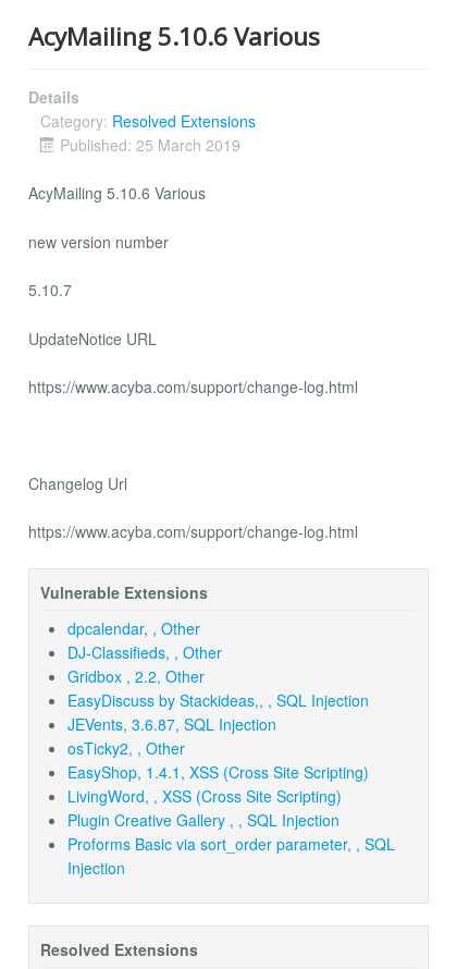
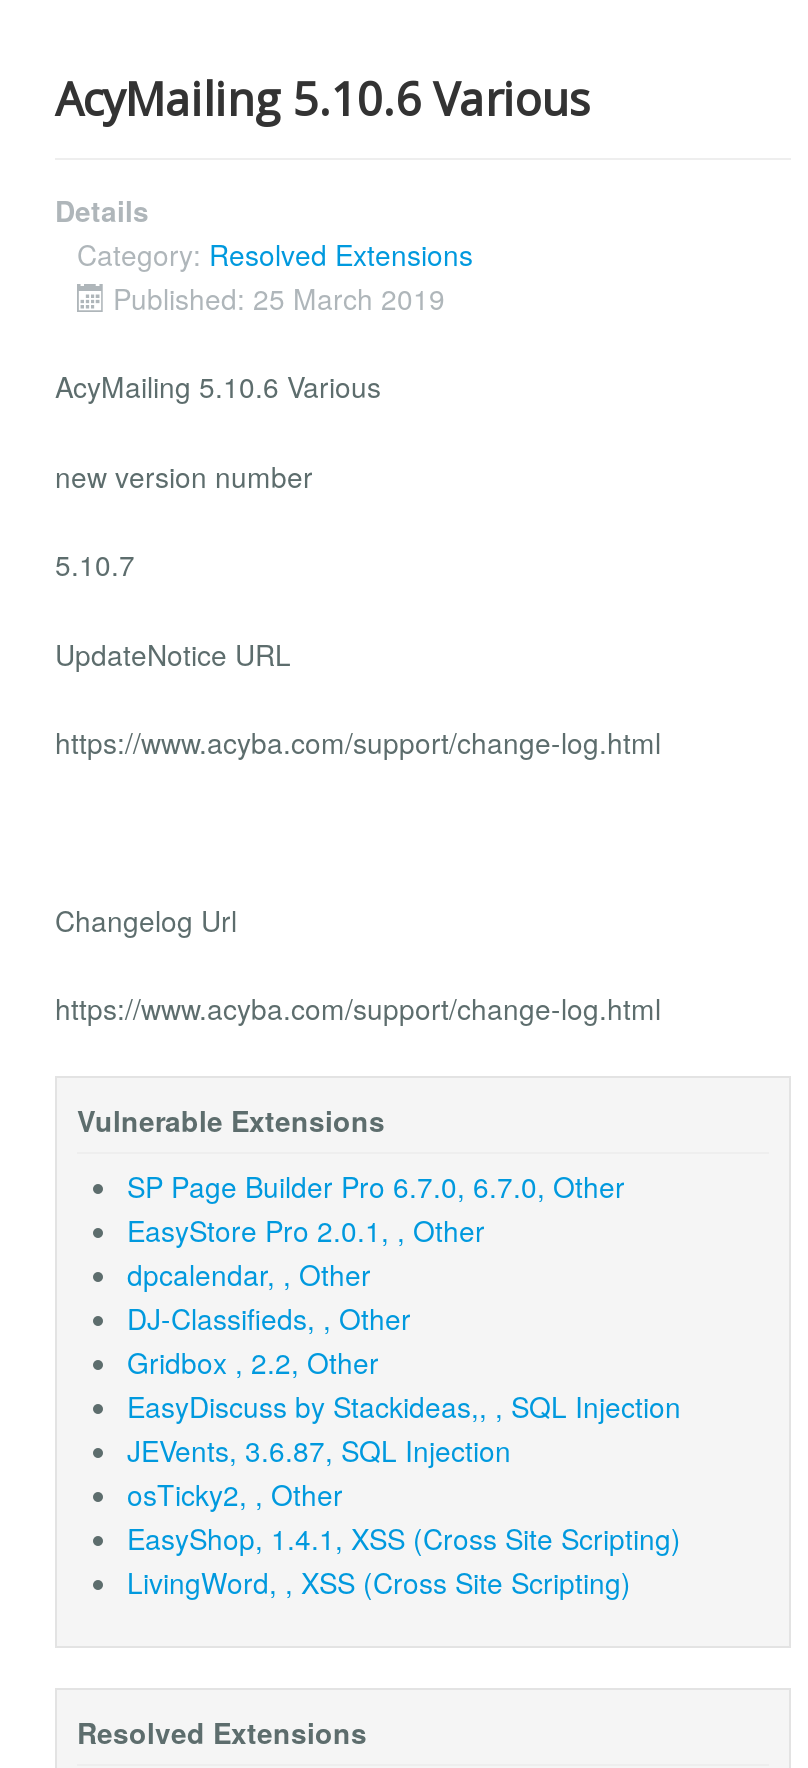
+ SP Page Builder Pro 6.7.0, 6.7.0, Other
+ EasyStore Pro 2.0.1, , Other

moved down: dpcalendar, , Other | DJ-Classifieds, , Other | Gridbox , 2.2, Other | EasyDiscuss by Stackideas,, , SQL Injection | JEVents, 3.6.87, SQL Injection | osTicky2, , Other | EasyShop, 1.4.1, XSS (Cross Site Scripting) | LivingWord, , XSS (Cross Site Scripting)

- Plugin Creative Gallery , , SQL Injection
- Proforms Basic via sort_order parameter, , SQL
- Injection
